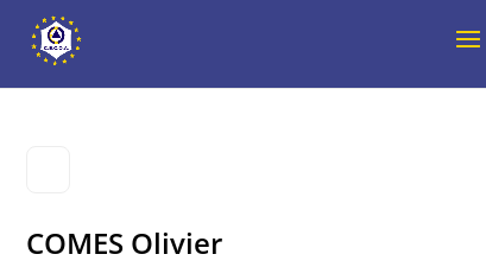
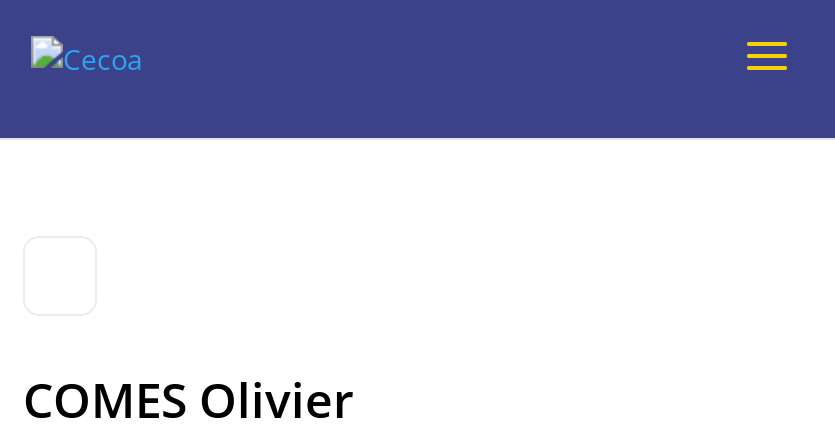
- [image]
+ [image]
